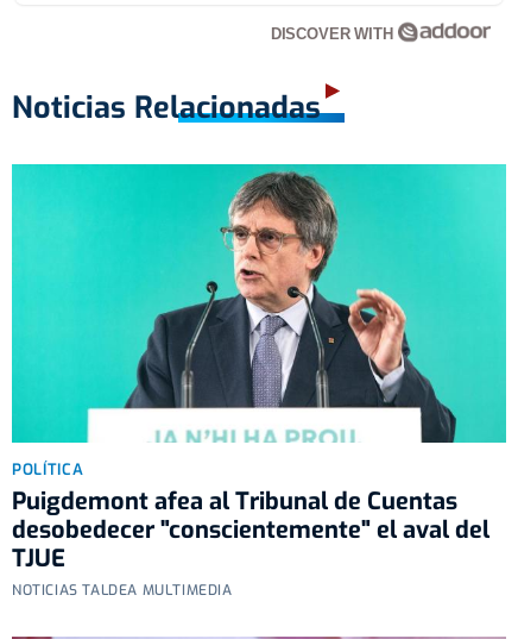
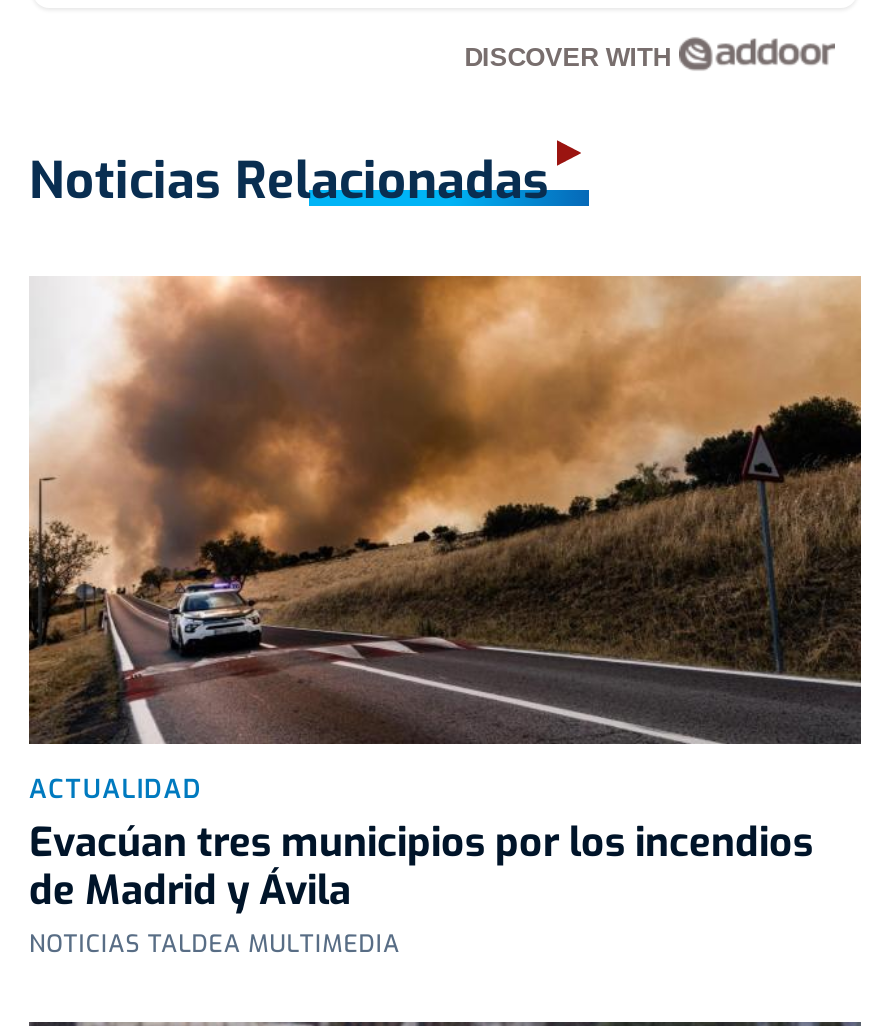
- [image]
- POLÍTICA
- Puigdemont afea al Tribunal de Cuentas
- desobedecer "conscientemente" el aval del
- TJUE
+ [image]
+ ACTUALIDAD
+ Evacúan tres municipios por los incendios
+ de Madrid y Ávila
